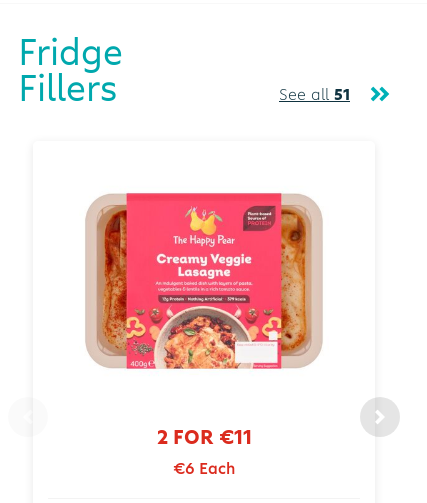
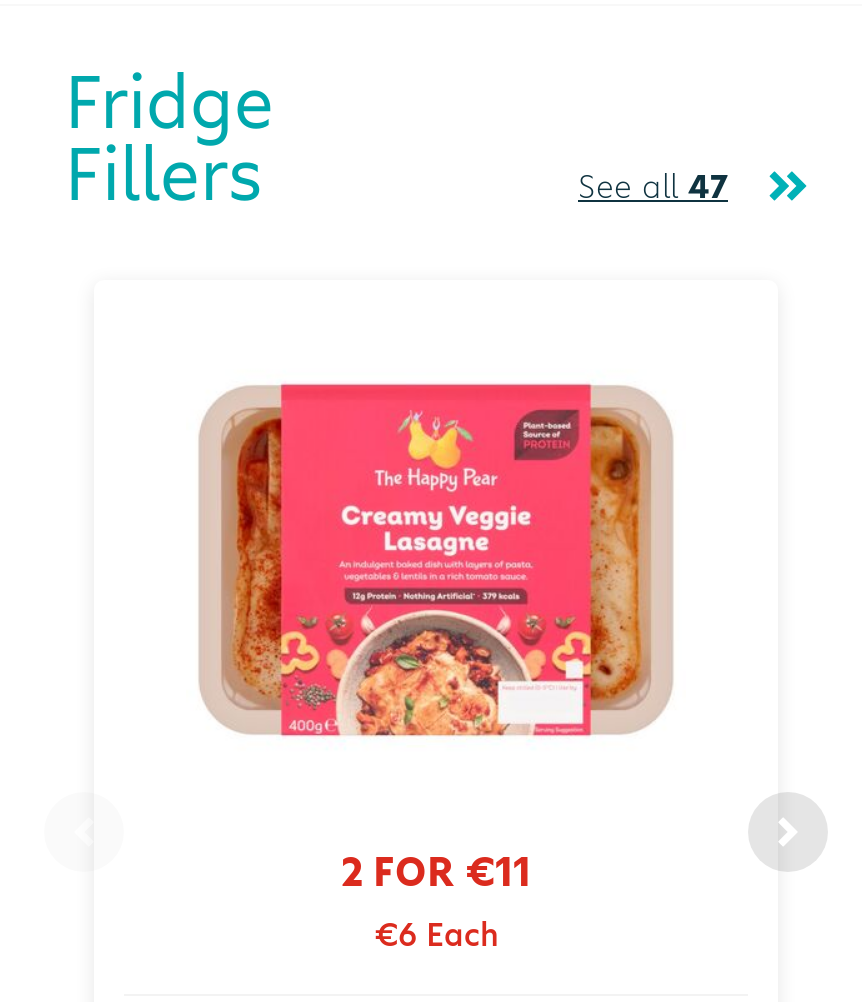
- See all 51
+ See all 47
